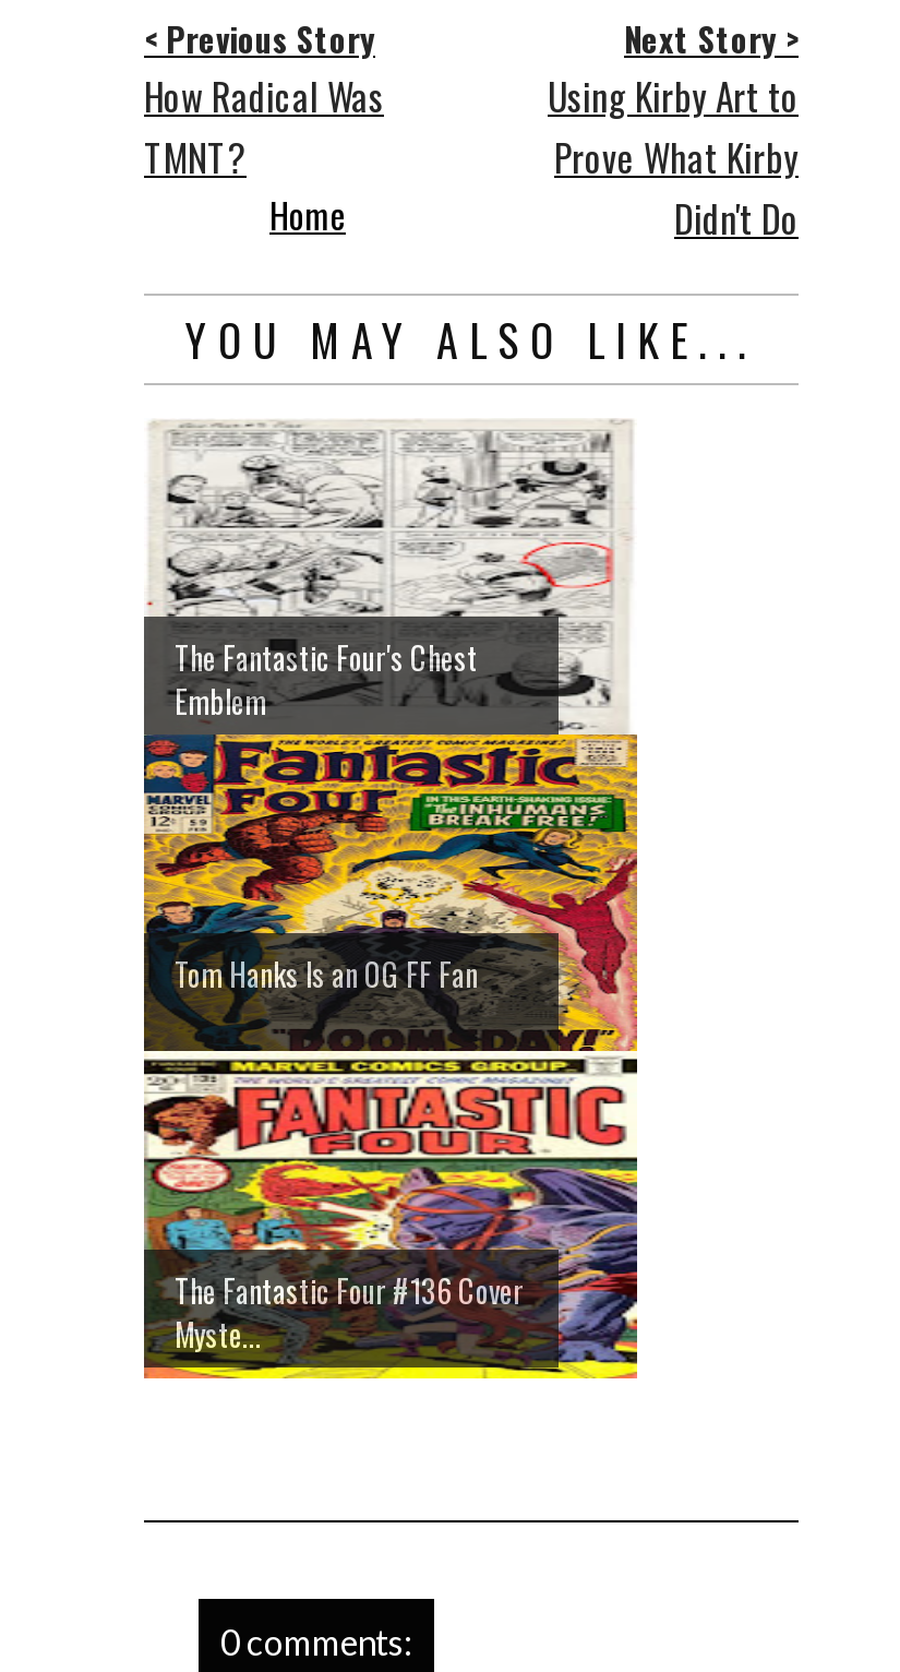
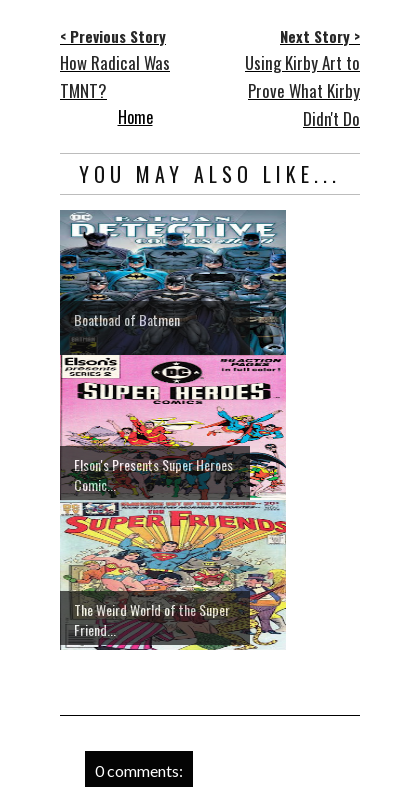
- [image]
- The Fantastic Four's Chest
- Emblem
+ [image]
+ Boatload of Batmen

- Tom Hanks Is an OG FF Fan
+ Elson's Presents Super Heroes
+ Comic...

- The Fantastic Four #136 Cover
- Myste...
+ The Weird World of the Super
+ Friend...
